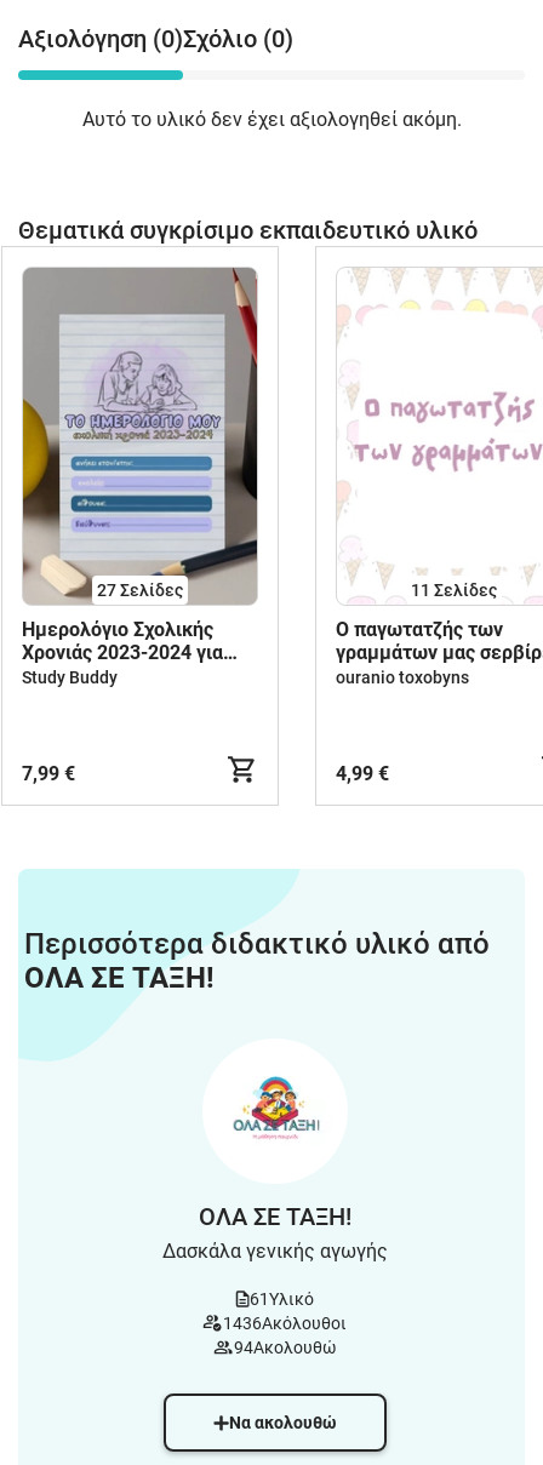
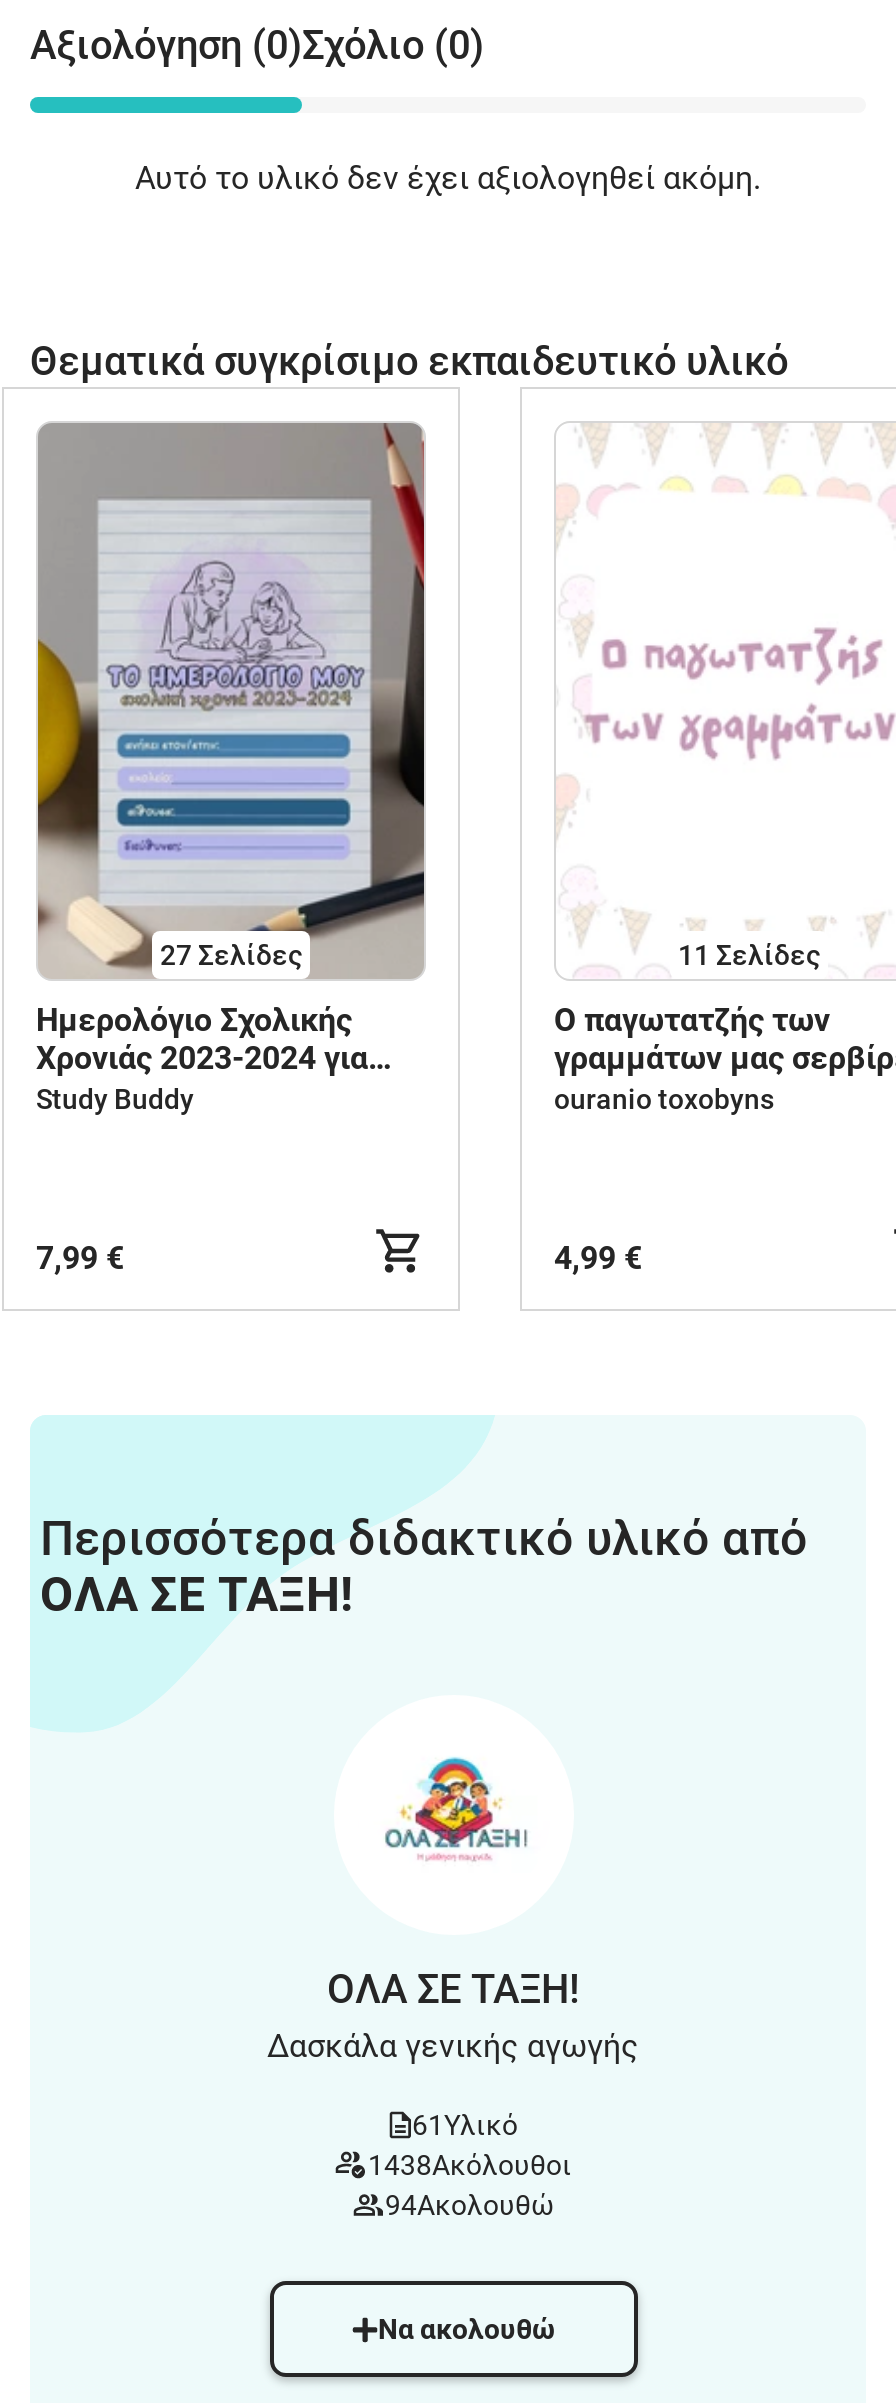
- 1436Ακόλουθοι
+ 1438Ακόλουθοι
